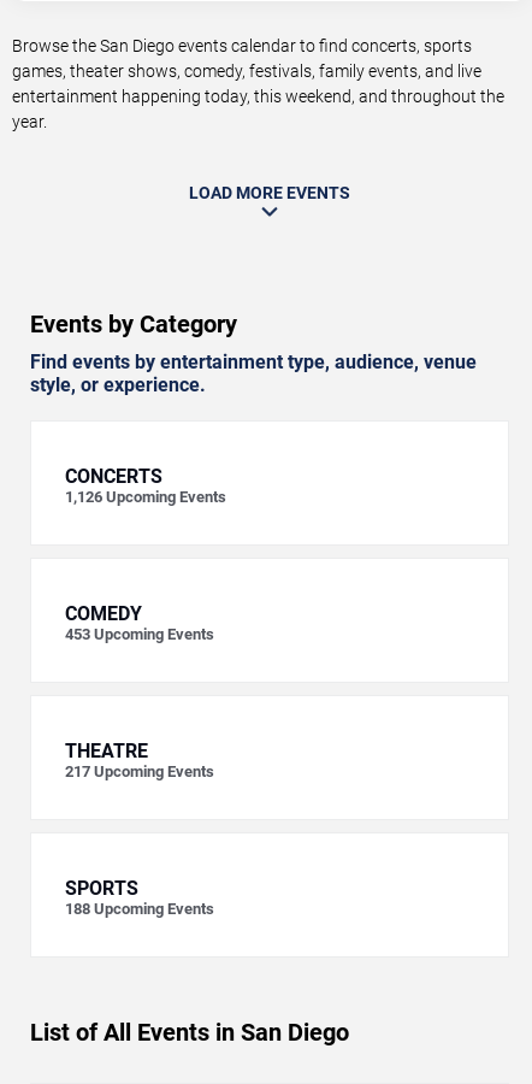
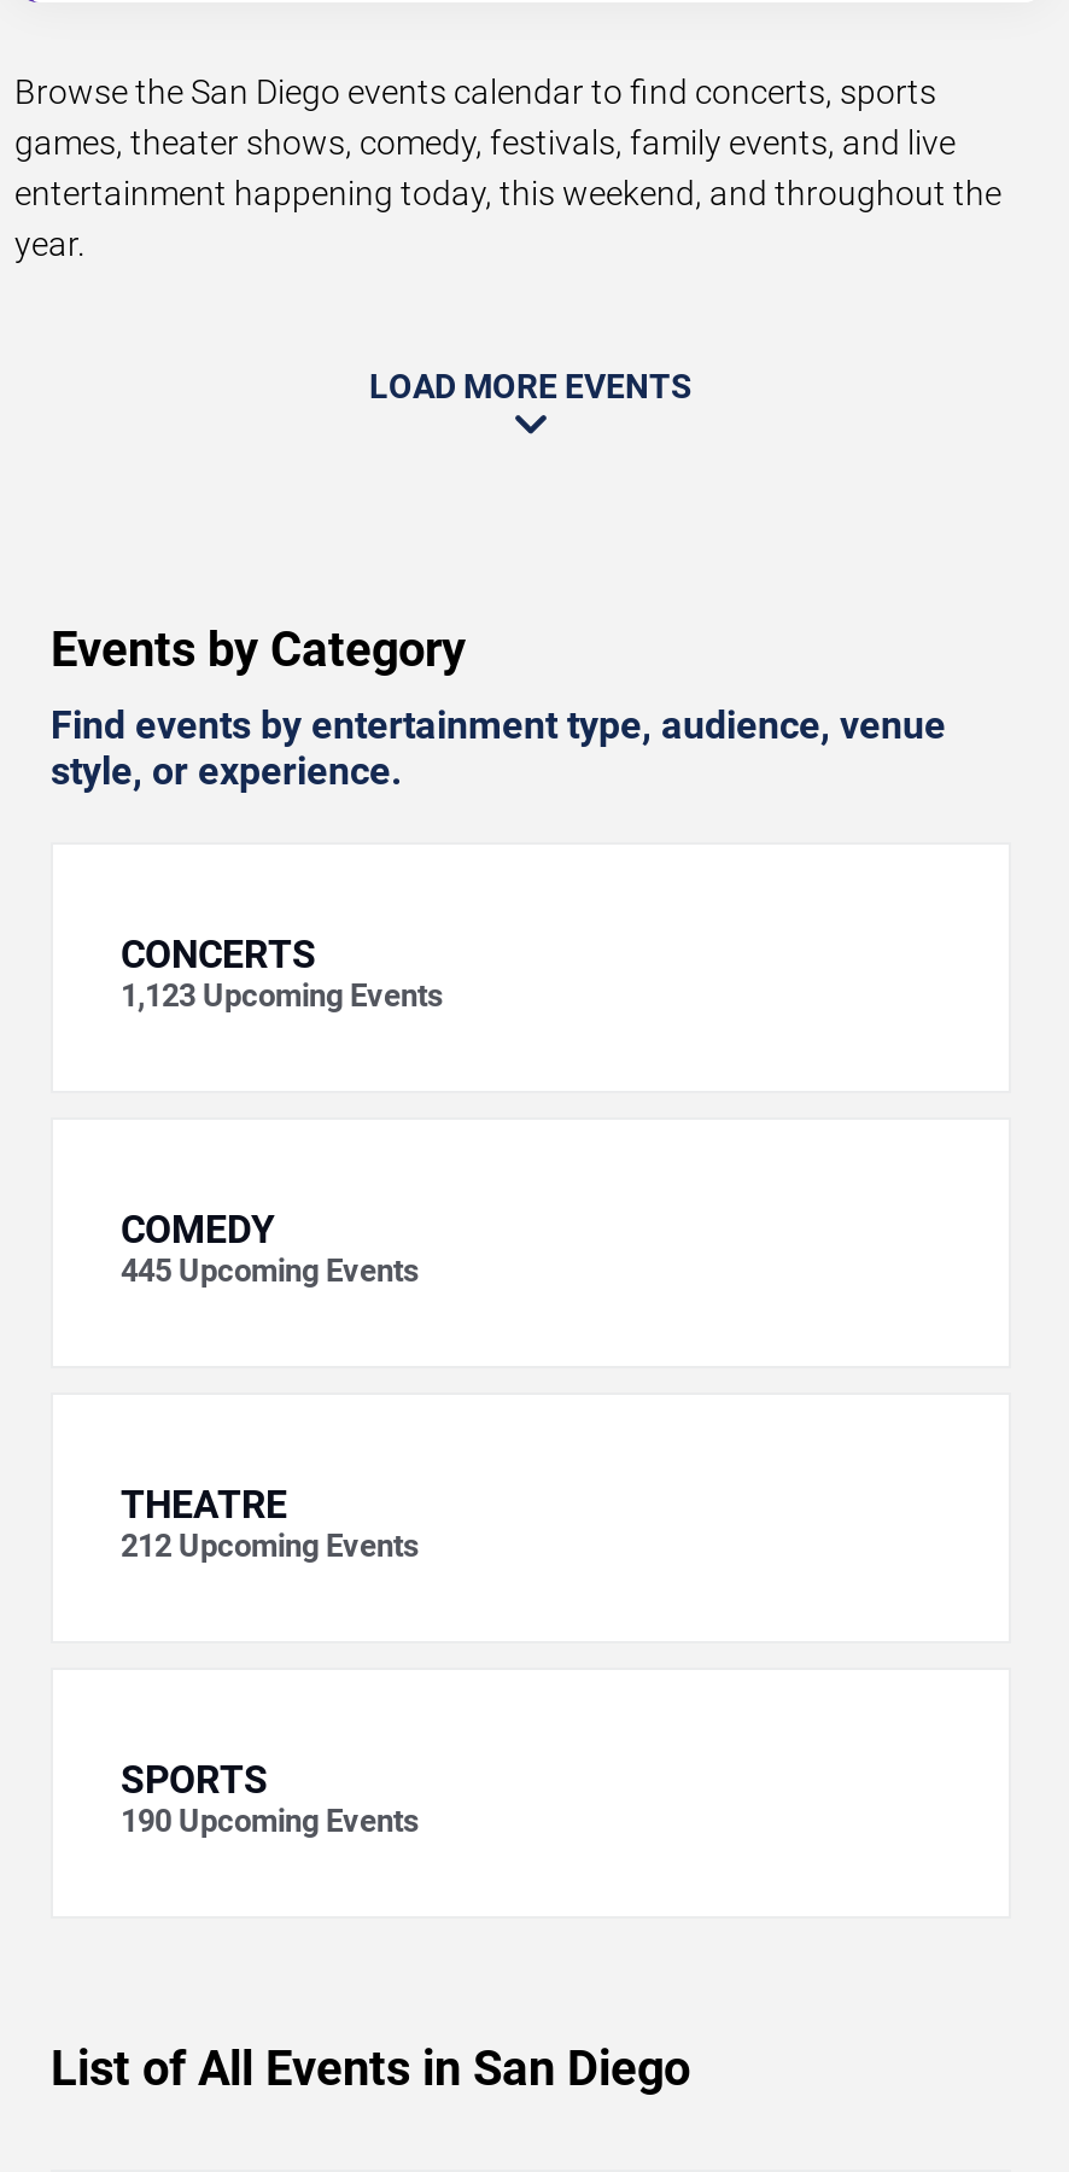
- 1,126 Upcoming Events
+ 1,123 Upcoming Events

- 453 Upcoming Events
+ 445 Upcoming Events

- 217 Upcoming Events
+ 212 Upcoming Events

- 188 Upcoming Events
+ 190 Upcoming Events
